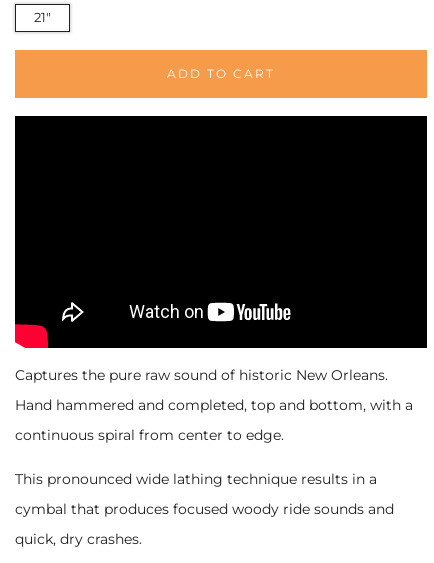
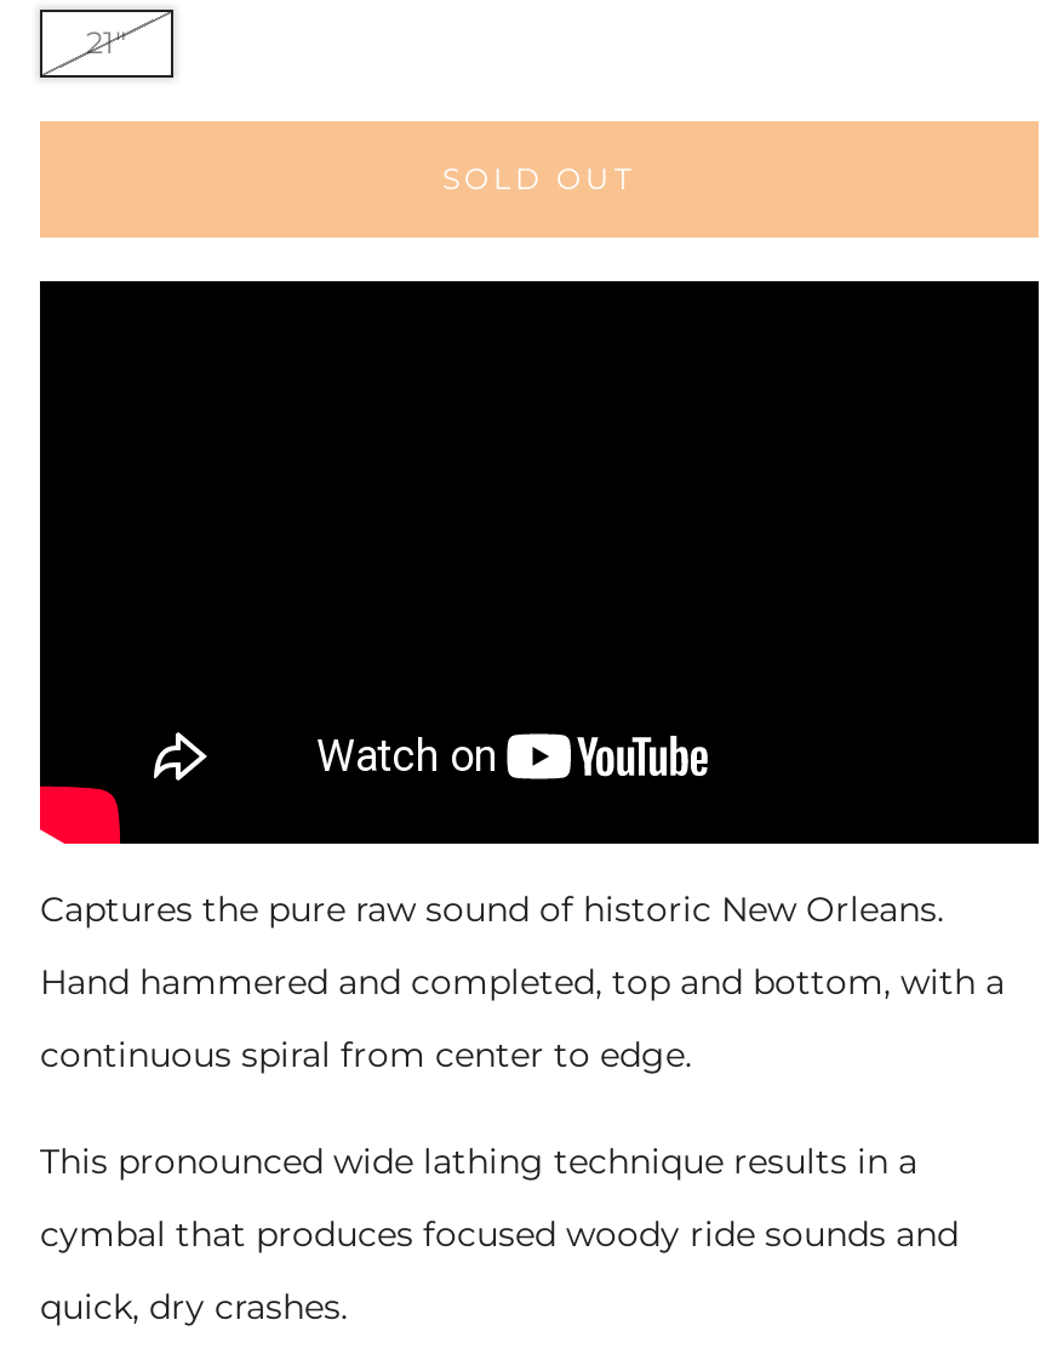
- ADD TO CART
+ SOLD OUT
